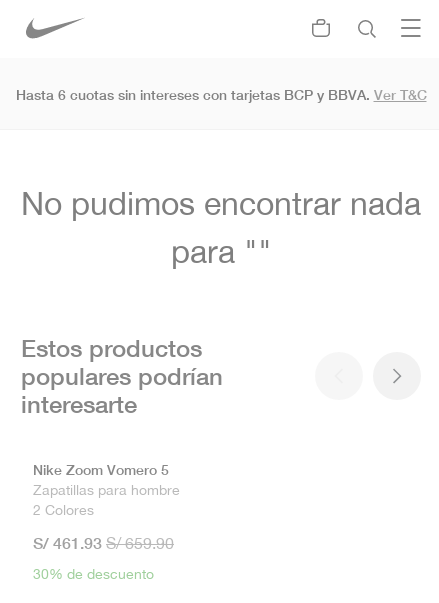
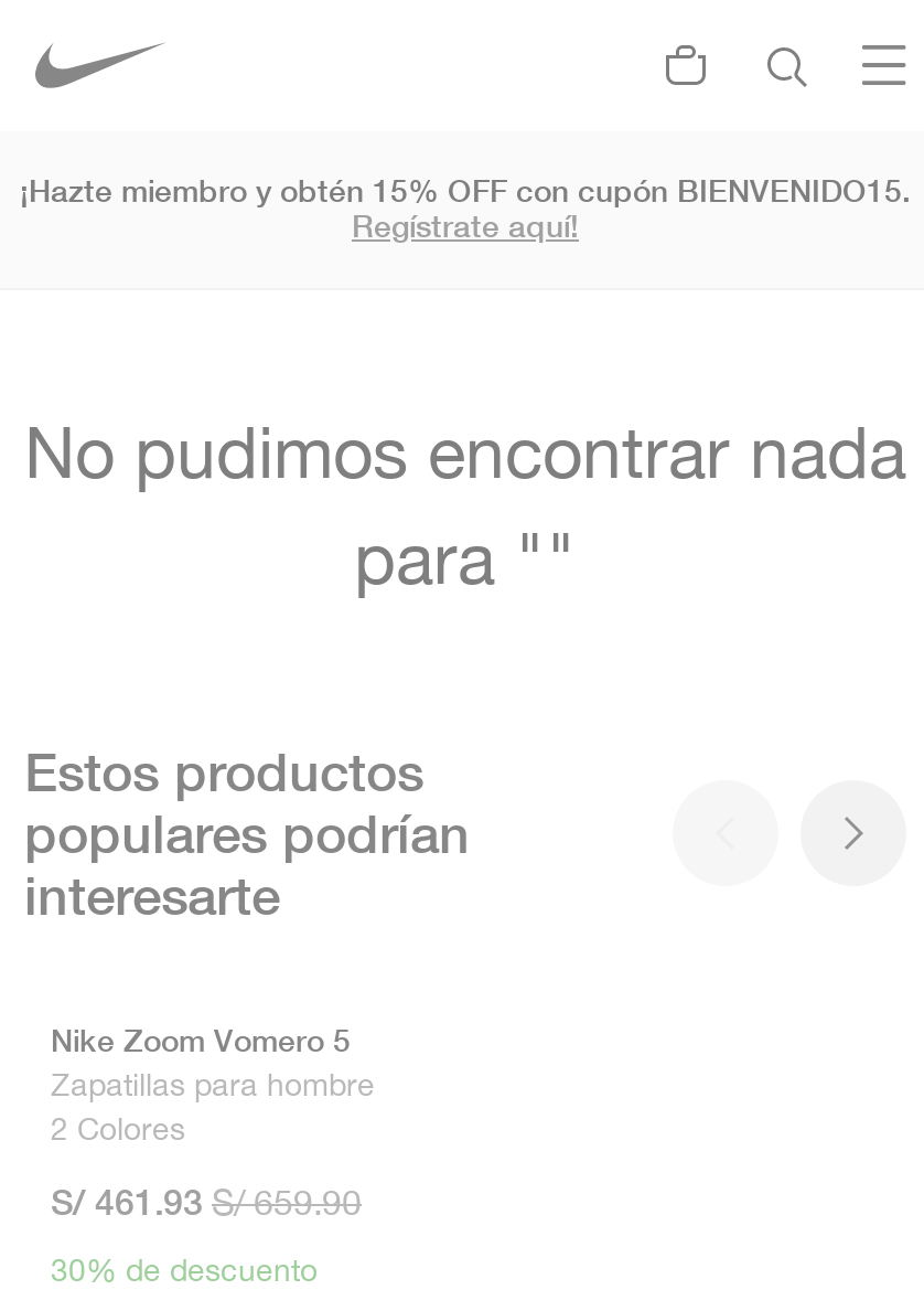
- Hasta 6 cuotas sin intereses con tarjetas BCP y BBVA. Ver T&C
+ ¡Hazte miembro y obtén 15% OFF con cupón BIENVENIDO15.
+ Regístrate aquí!
